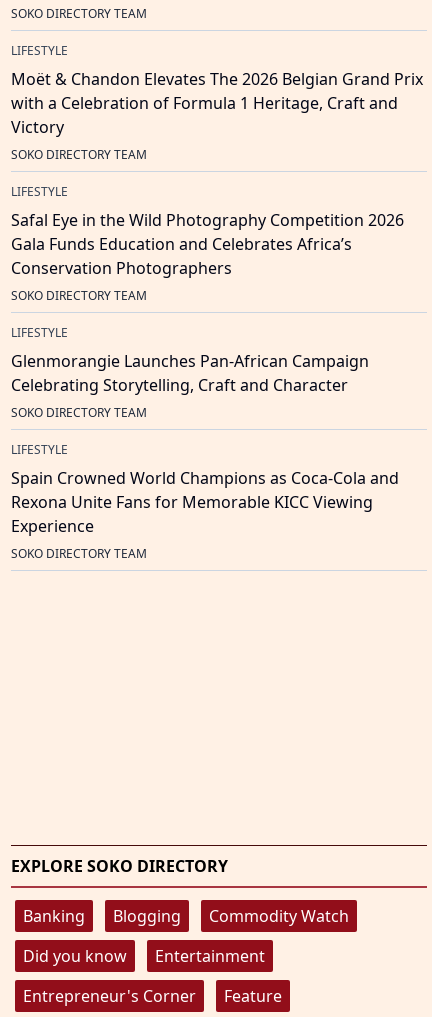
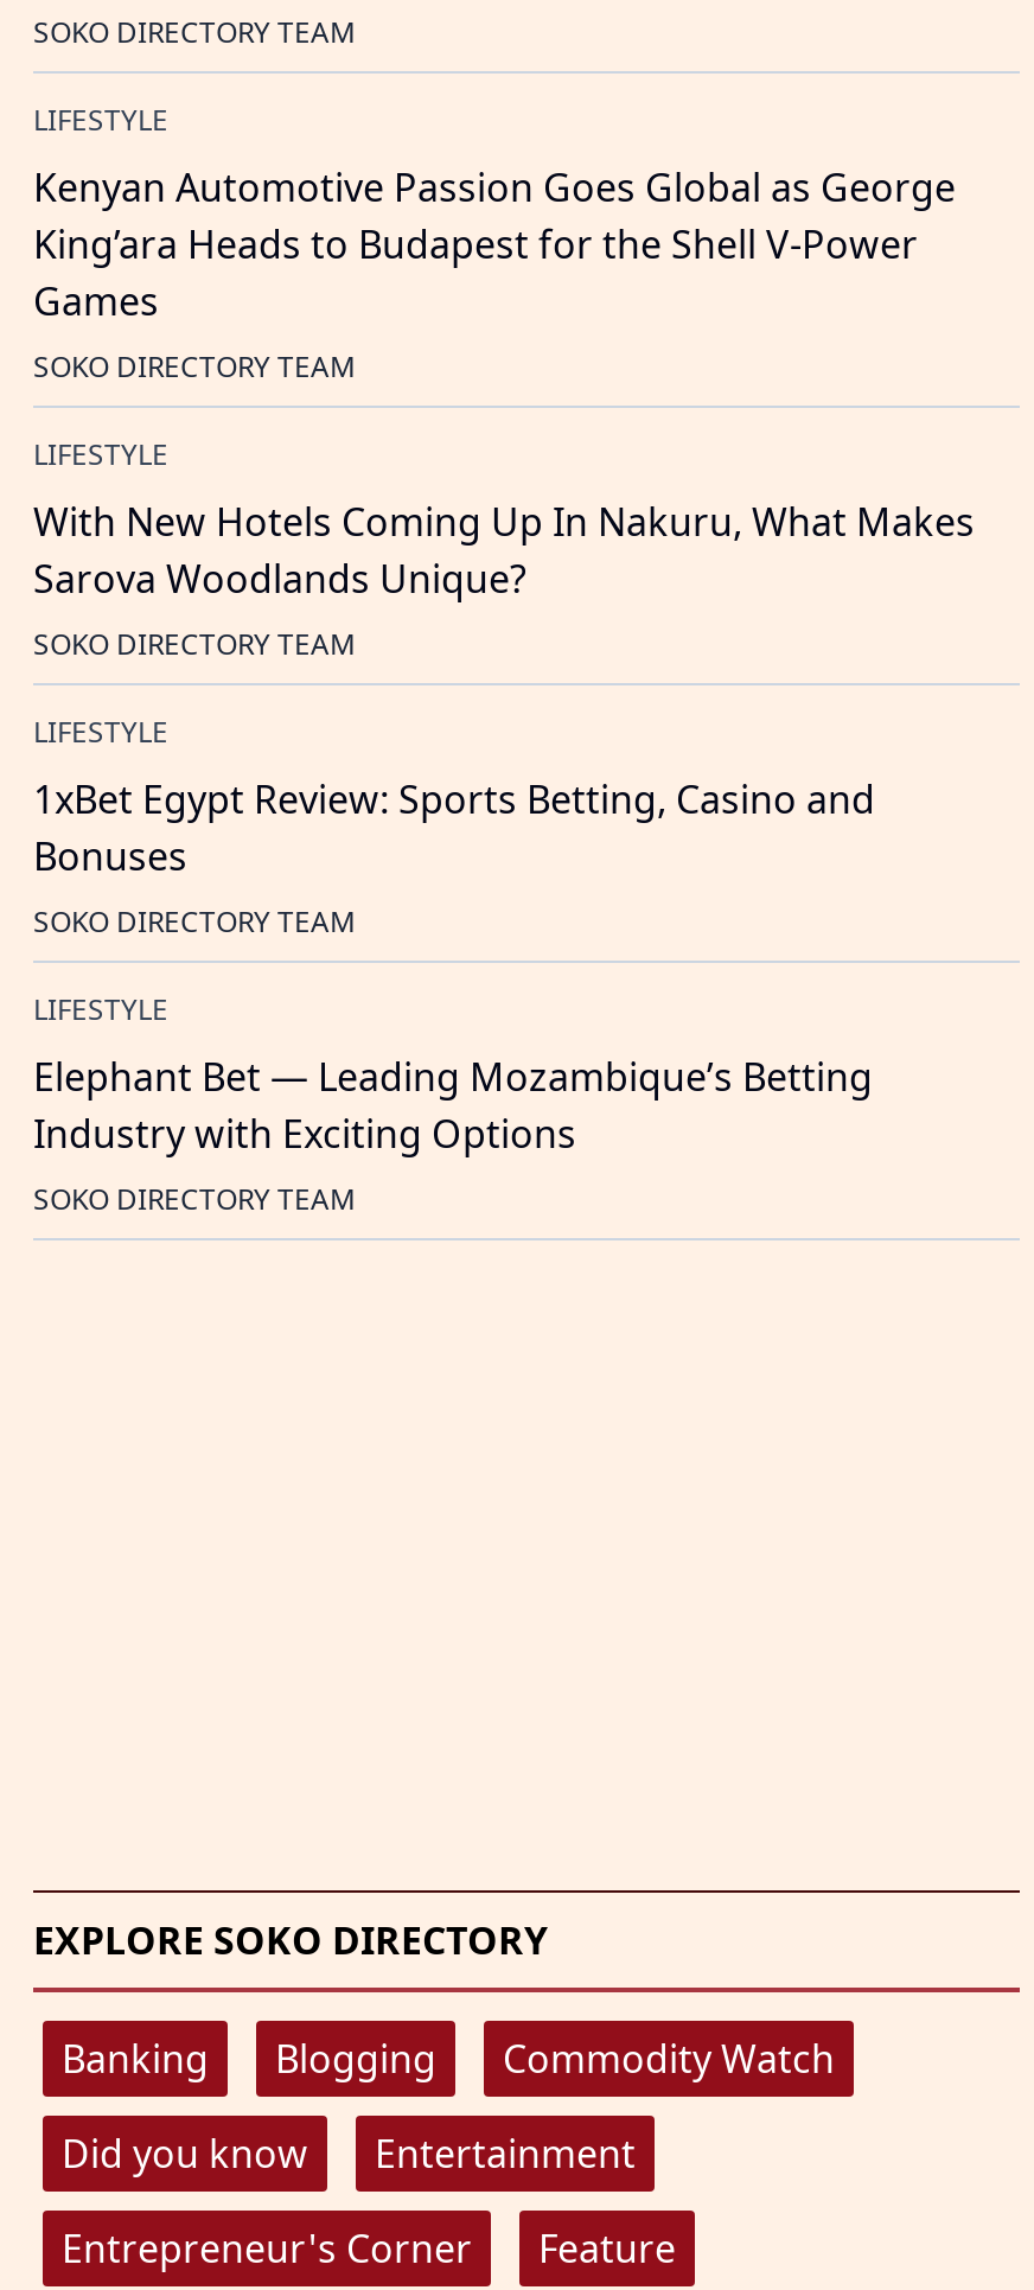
- Moët & Chandon Elevates The 2026 Belgian Grand Prix
- with a Celebration of Formula 1 Heritage, Craft and
- Victory
+ Kenyan Automotive Passion Goes Global as George
+ King’ara Heads to Budapest for the Shell V-Power
+ Games

- Safal Eye in the Wild Photography Competition 2026
- Gala Funds Education and Celebrates Africa’s
- Conservation Photographers
+ With New Hotels Coming Up In Nakuru, What Makes
+ Sarova Woodlands Unique?

- Glenmorangie Launches Pan-African Campaign
- Celebrating Storytelling, Craft and Character
+ 1xBet Egypt Review: Sports Betting, Casino and
+ Bonuses

- Spain Crowned World Champions as Coca-Cola and
- Rexona Unite Fans for Memorable KICC Viewing
- Experience
+ Elephant Bet — Leading Mozambique’s Betting
+ Industry with Exciting Options
